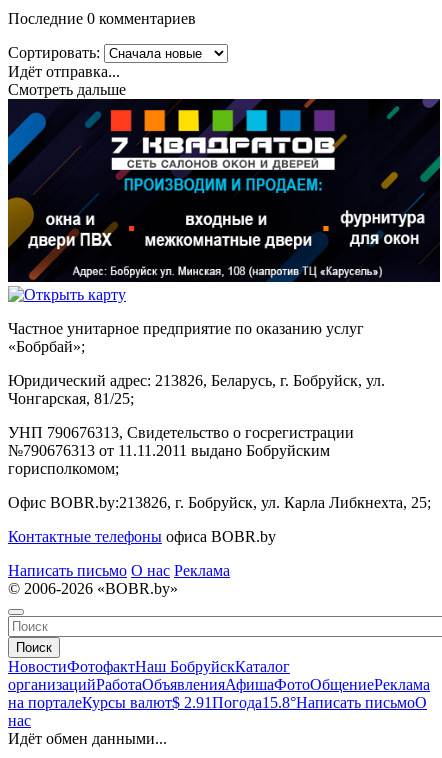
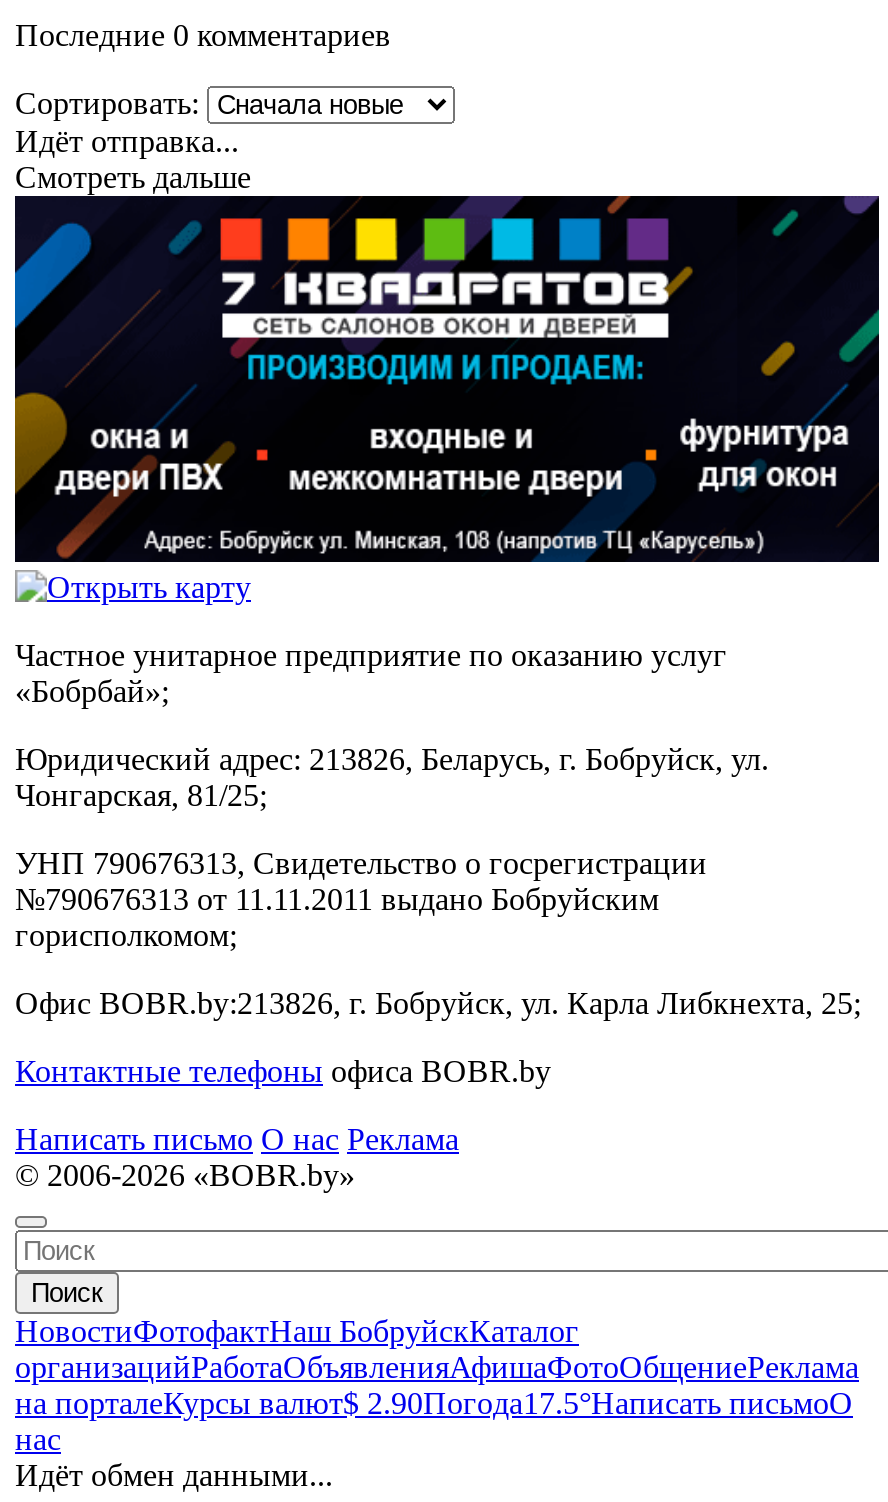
- на порталеКурсы валют$ 2.91Погода15.8°Написать письмоО
+ на порталеКурсы валют$ 2.90Погода17.5°Написать письмоО
